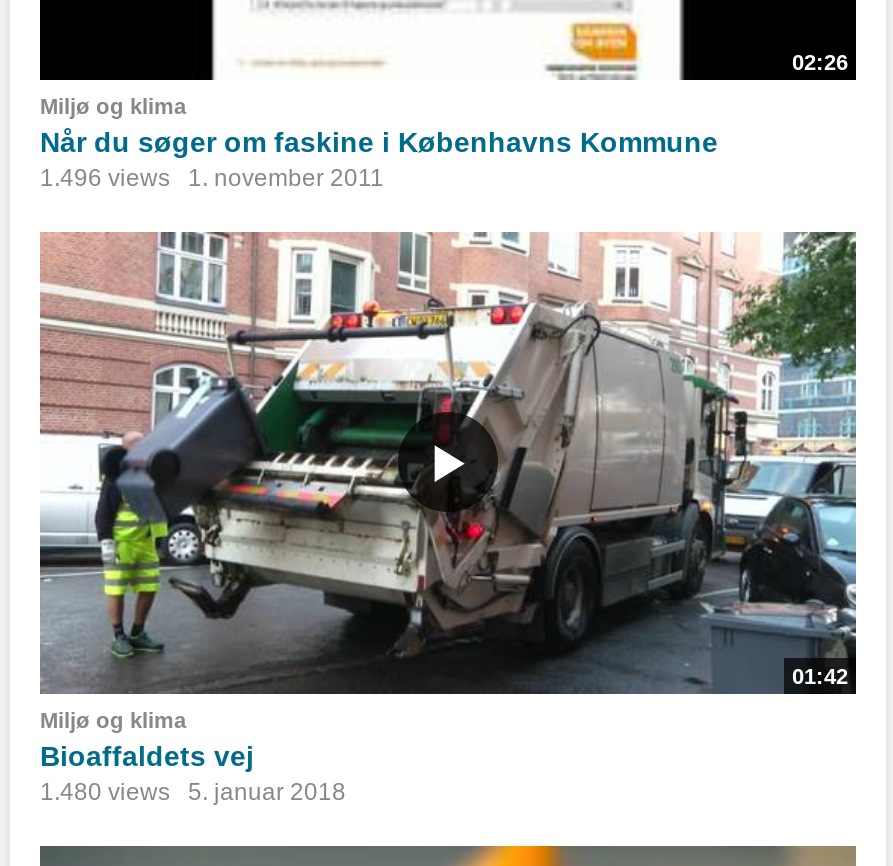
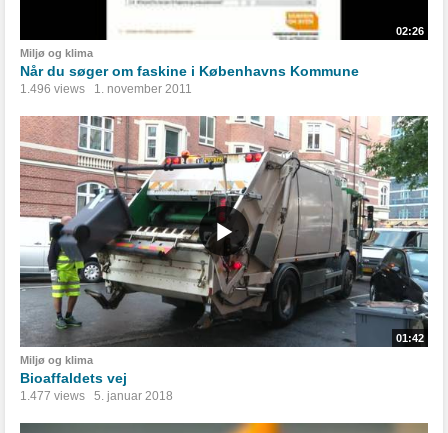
- 1.480 views 5. januar 2018
+ 1.477 views 5. januar 2018
